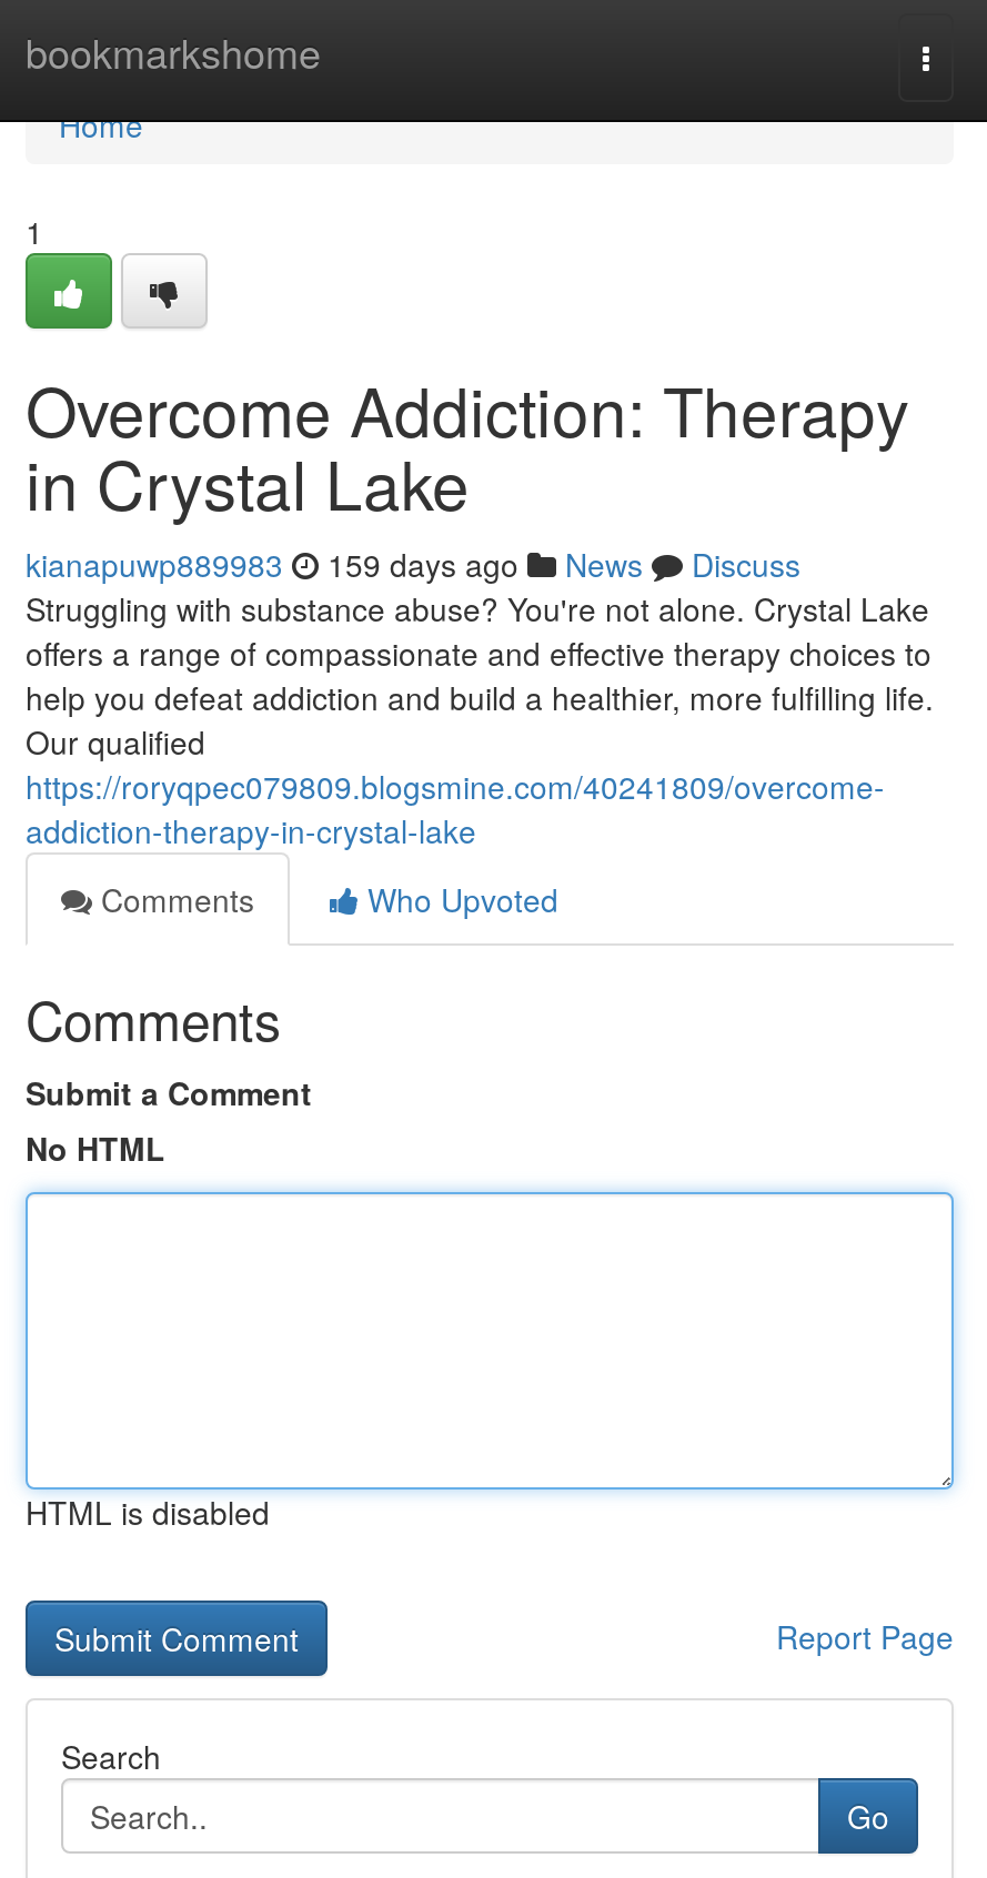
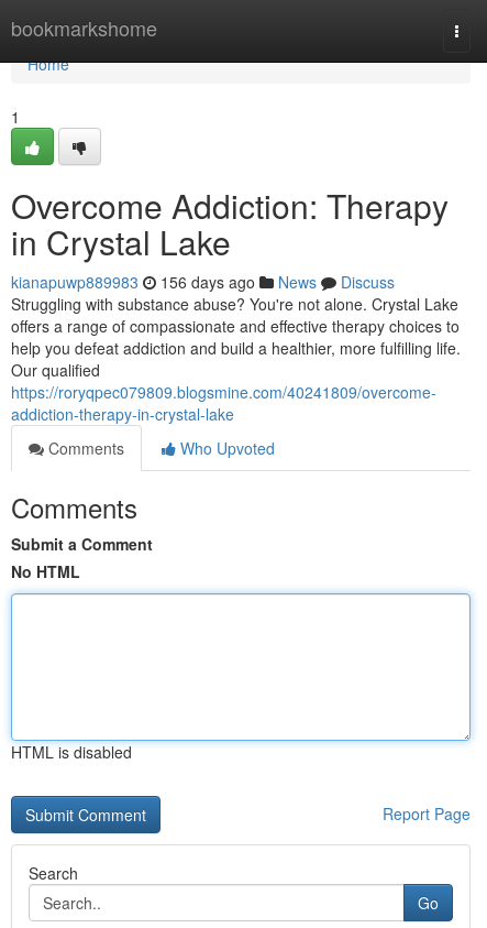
- kianapuwp889983 159 days ago News Discuss
+ kianapuwp889983 156 days ago News Discuss
